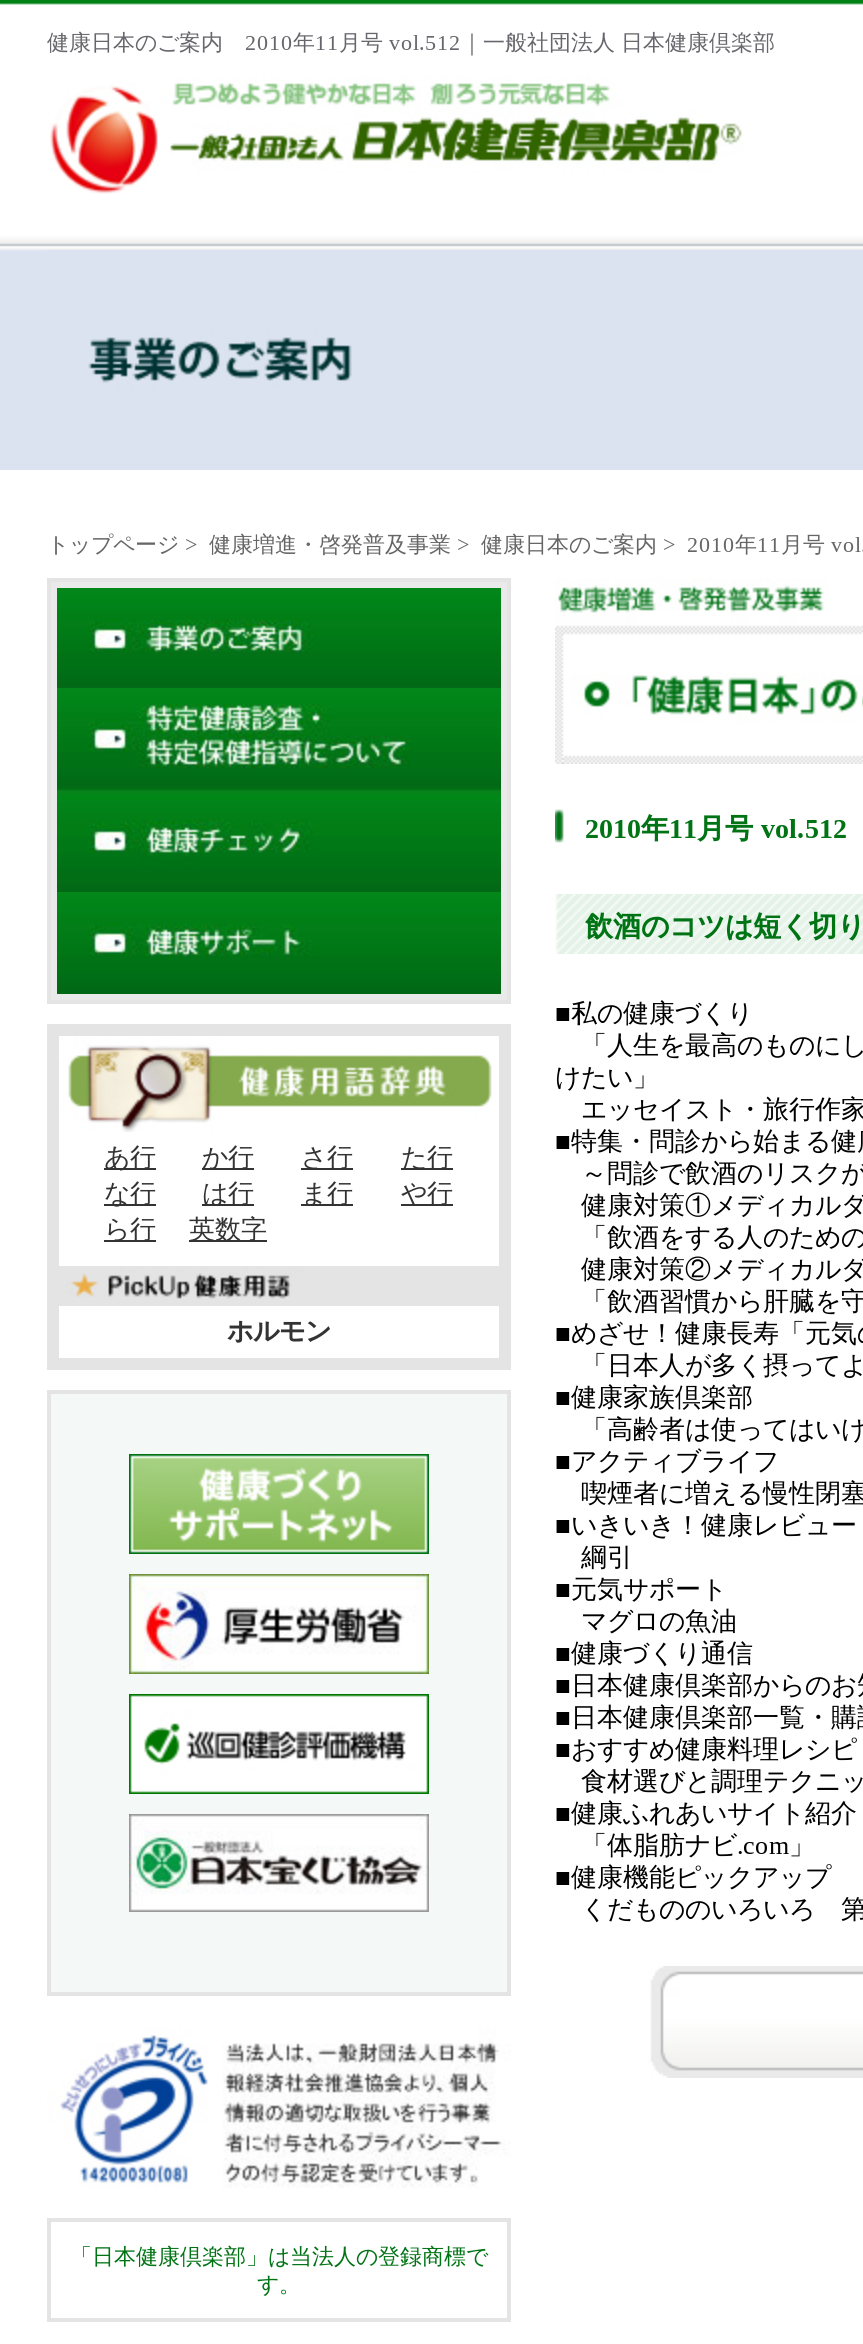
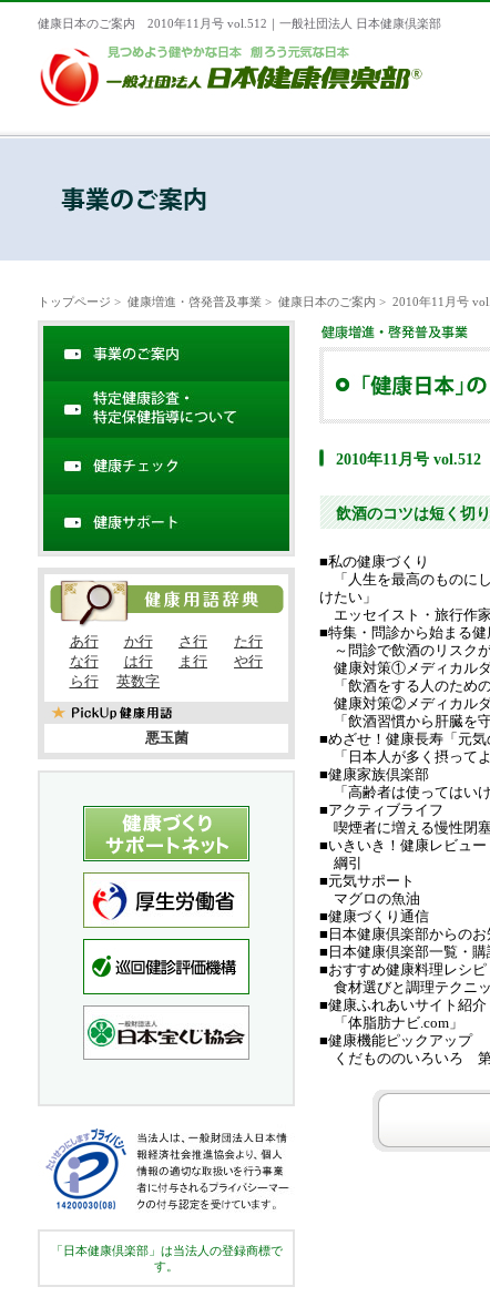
- ホルモン
+ 悪玉菌
